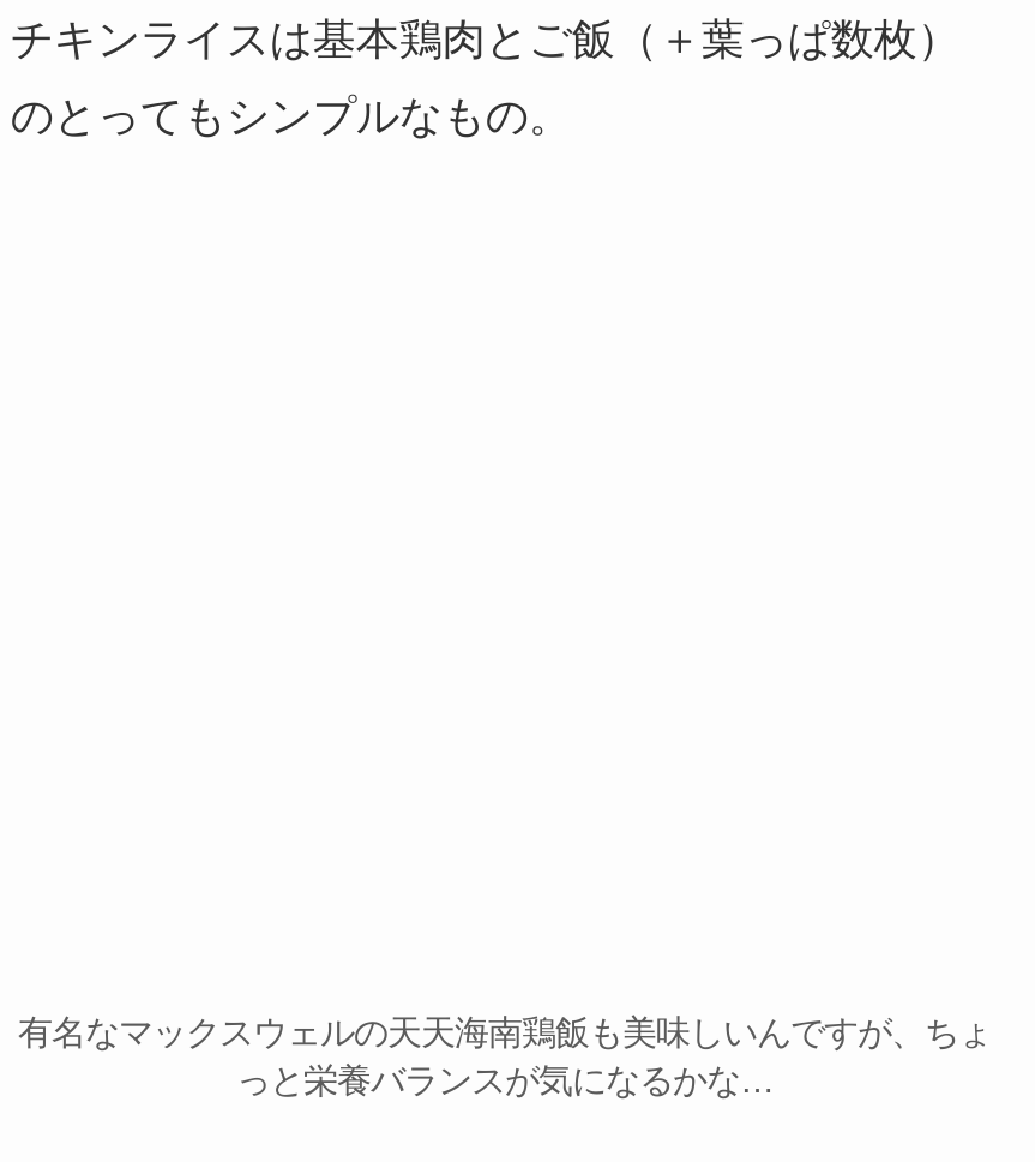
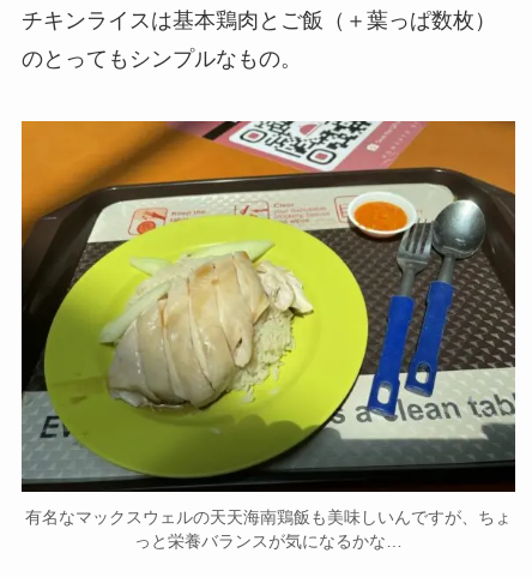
+ [image]
